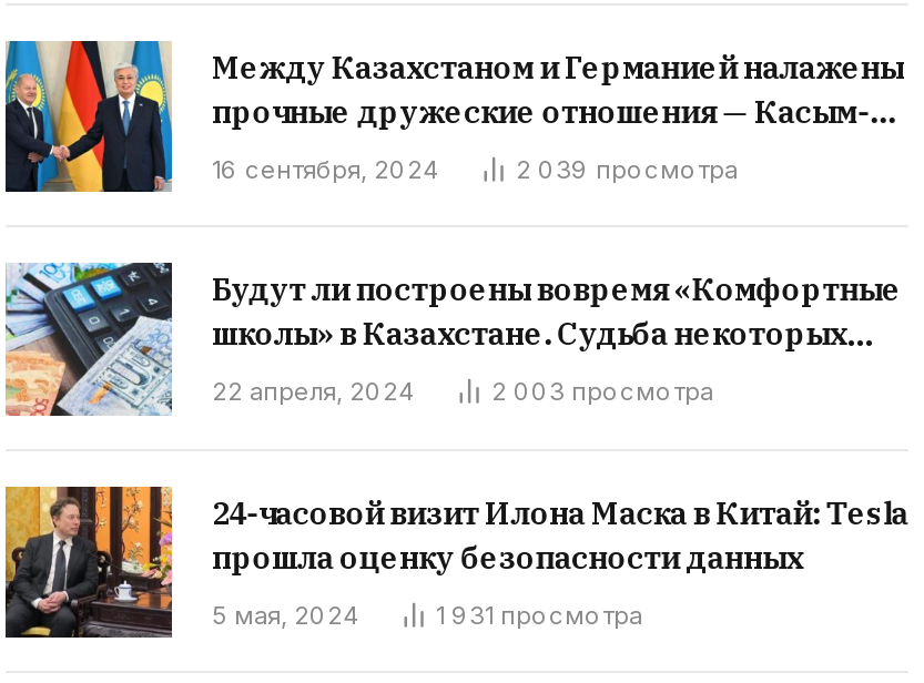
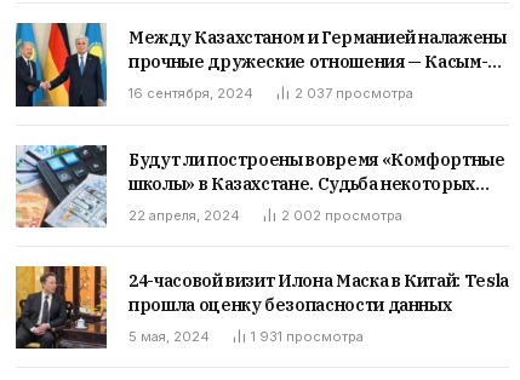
- 2 039 просмотра
+ 2 037 просмотра

- 2 003 просмотра
+ 2 002 просмотра
